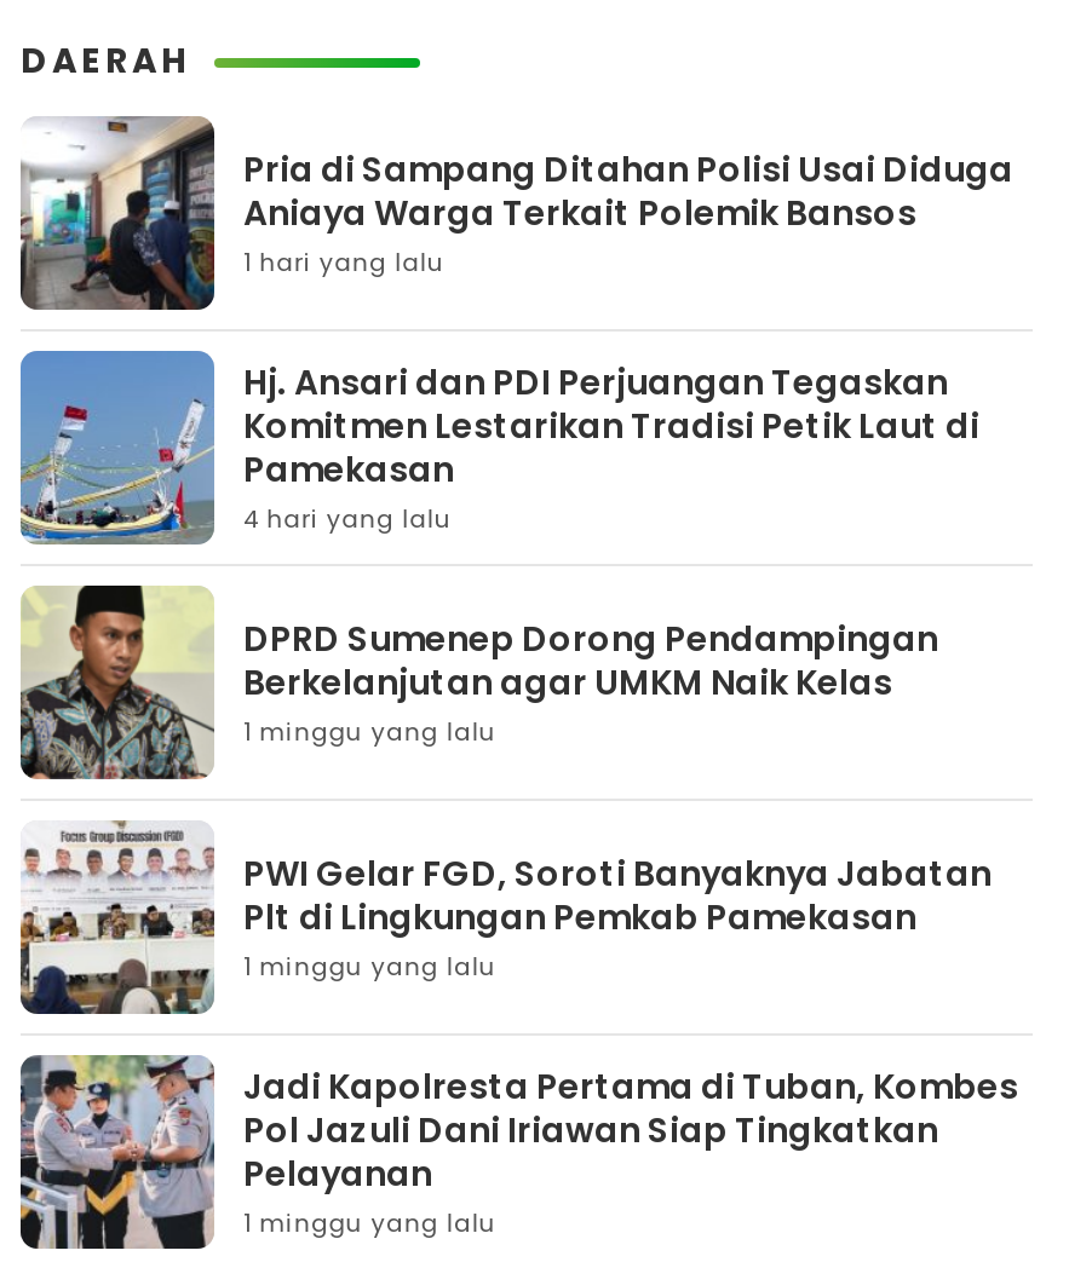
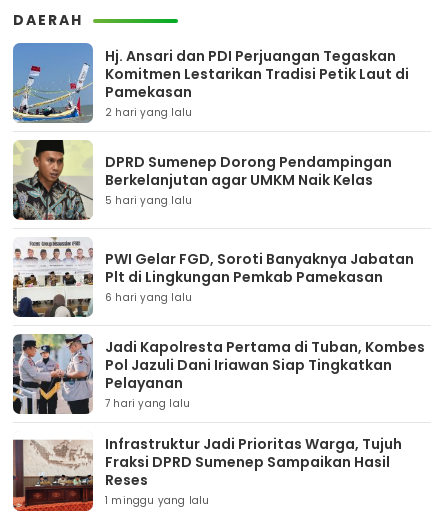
- [image]
- Pria di Sampang Ditahan Polisi Usai Diduga
- Aniaya Warga Terkait Polemik Bansos
- 1 hari yang lalu

moved up: [image] | Hj. Ansari dan PDI Perjuangan Tegaskan | Komitmen Lestarikan Tradisi Petik Laut di | Pamekasan

- 4 hari yang lalu
+ 2 hari yang lalu

moved up: [image] | DPRD Sumenep Dorong Pendampingan | Berkelanjutan agar UMKM Naik Kelas

- 1 minggu yang lalu
+ 5 hari yang lalu

moved up: [image] | PWI Gelar FGD, Soroti Banyaknya Jabatan | Plt di Lingkungan Pemkab Pamekasan

- 1 minggu yang lalu
+ 6 hari yang lalu

moved up: [image] | Jadi Kapolresta Pertama di Tuban, Kombes | Pol Jazuli Dani Iriawan Siap Tingkatkan | Pelayanan

+ [image]
+ 7 hari yang lalu
+ Infrastruktur Jadi Prioritas Warga, Tujuh
+ Fraksi DPRD Sumenep Sampaikan Hasil
+ Reses
